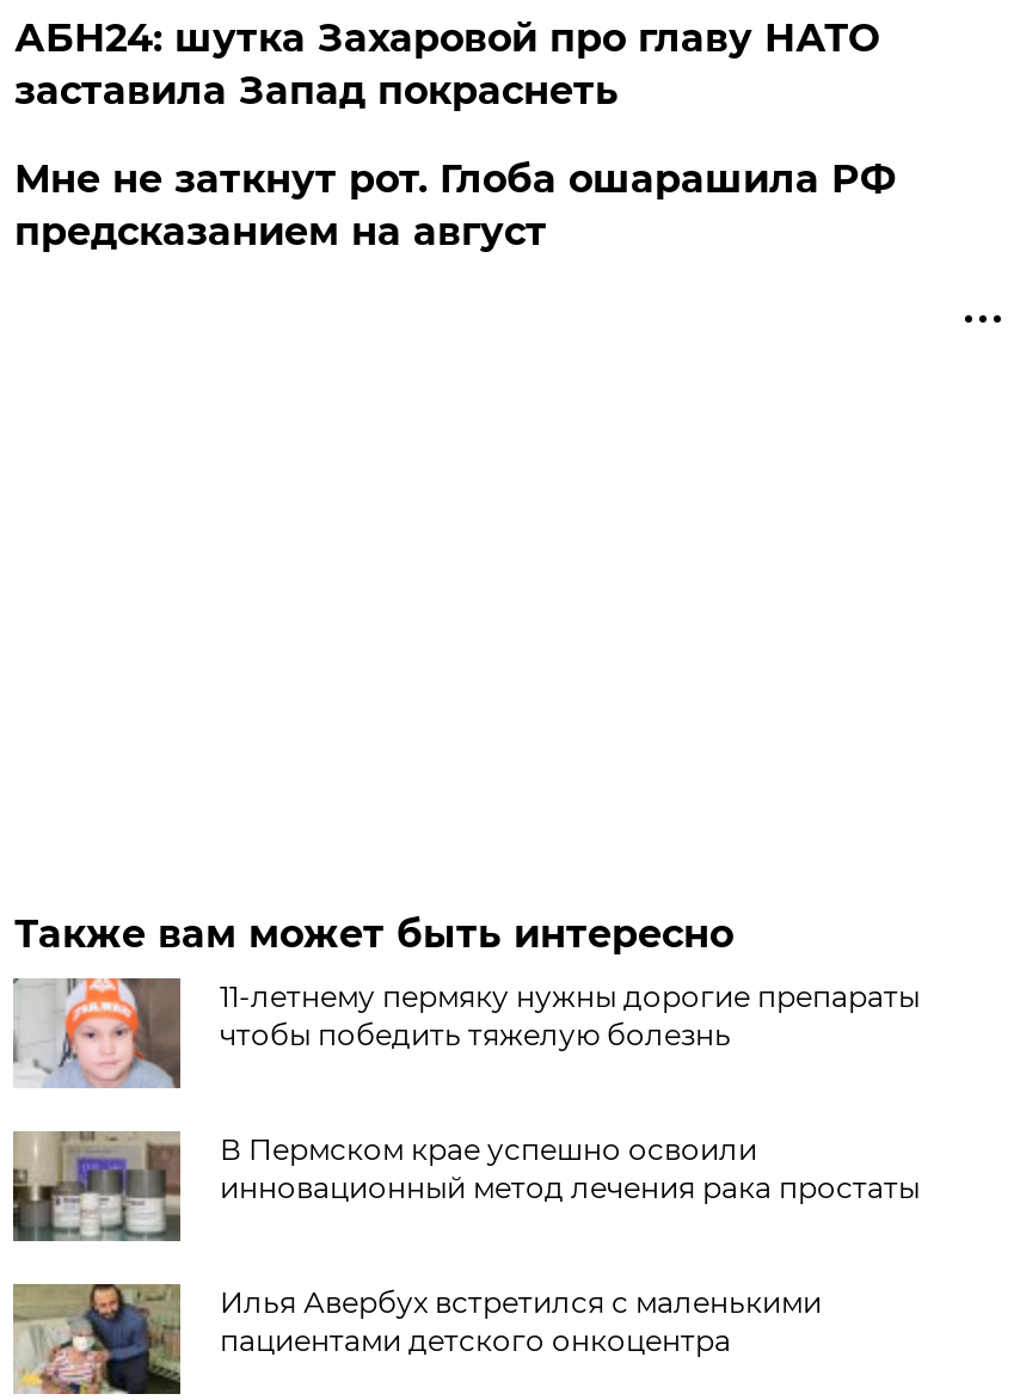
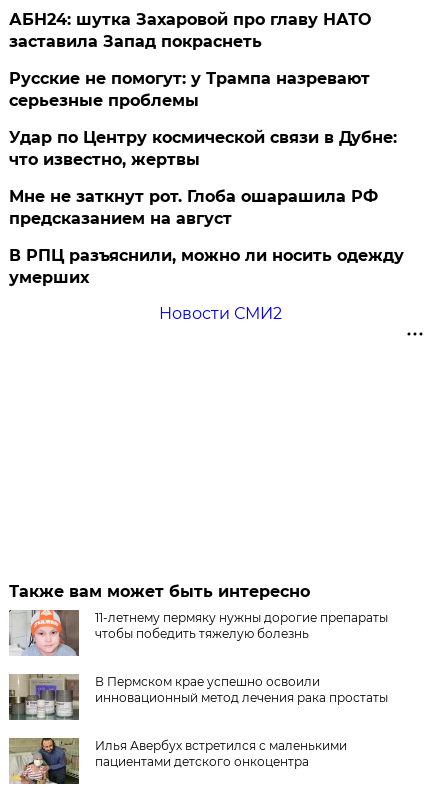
+ Русские не помогут: у Трампа назревают
+ серьезные проблемы
+ Удар по Центру космической связи в Дубне:
+ что известно, жертвы

+ В РПЦ разъяснили, можно ли носить одежду
+ умерших
+ Новости СМИ2
